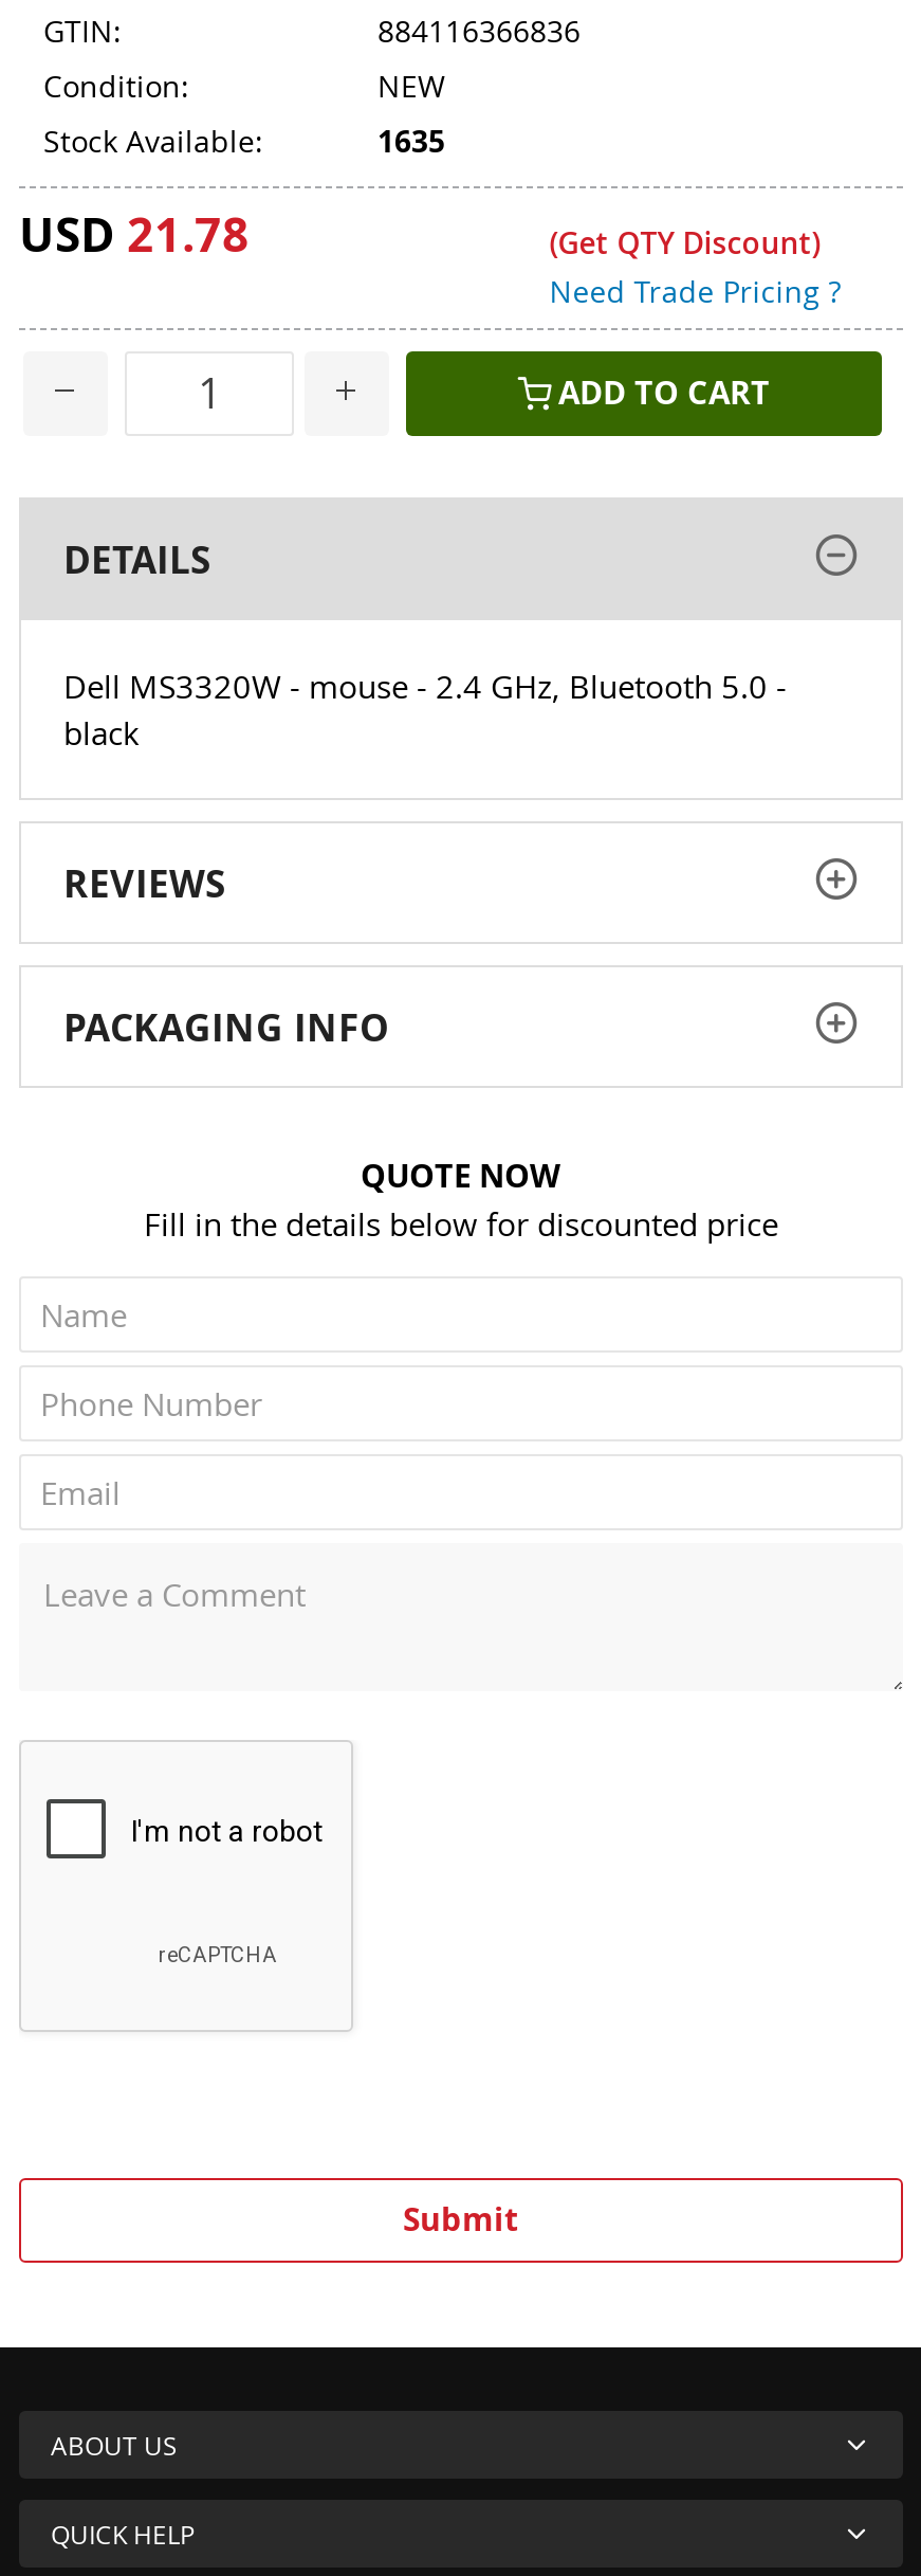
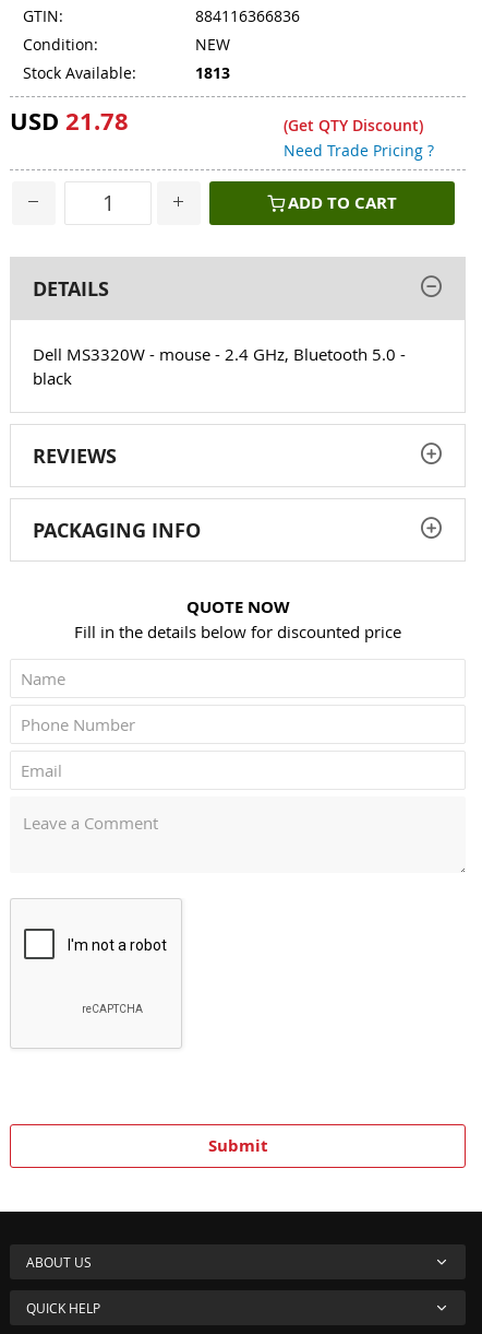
- 1635
+ 1813
